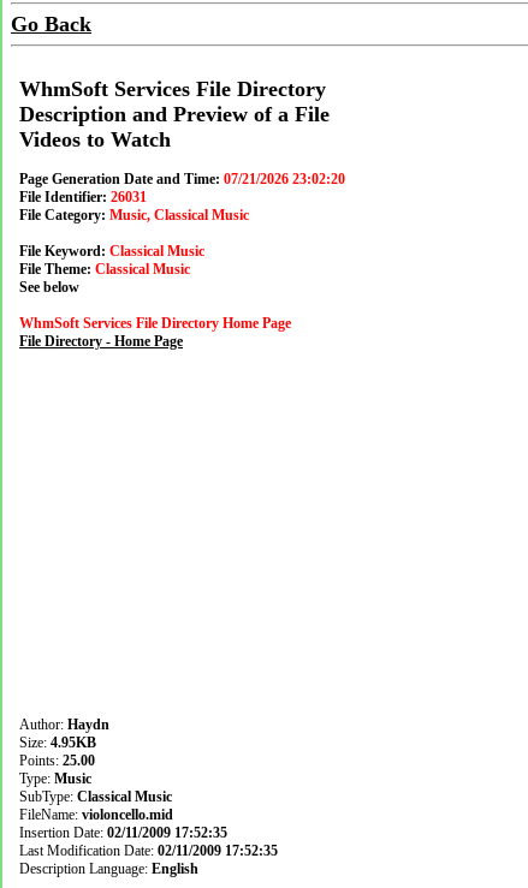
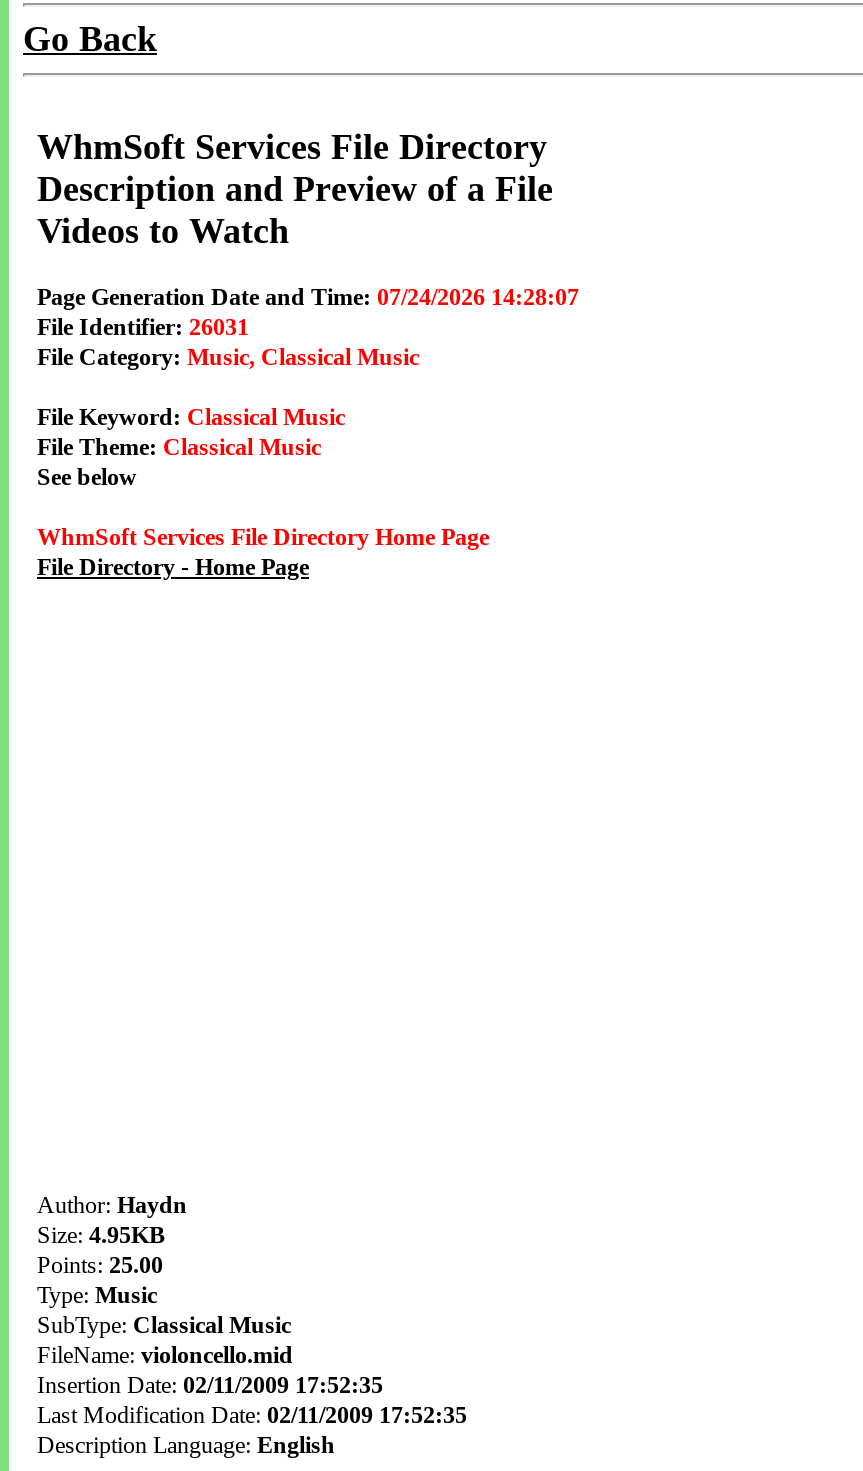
- Page Generation Date and Time: 07/21/2026 23:02:20
+ Page Generation Date and Time: 07/24/2026 14:28:07
